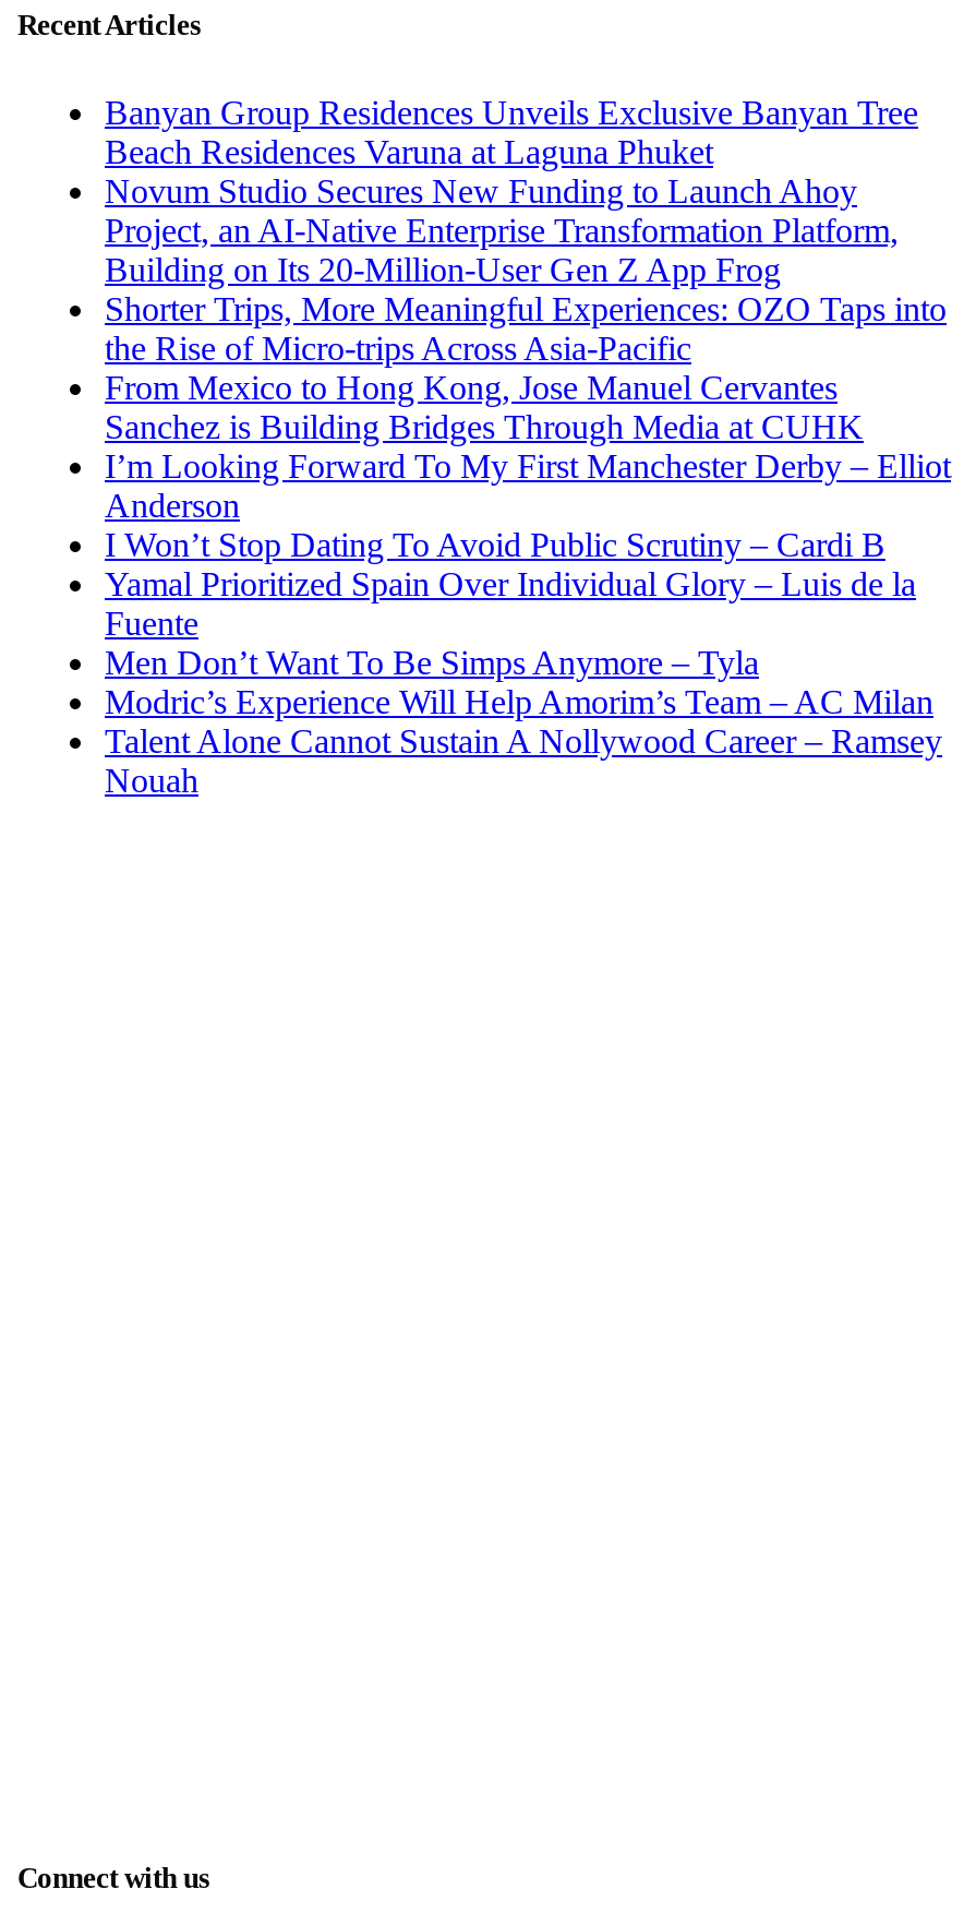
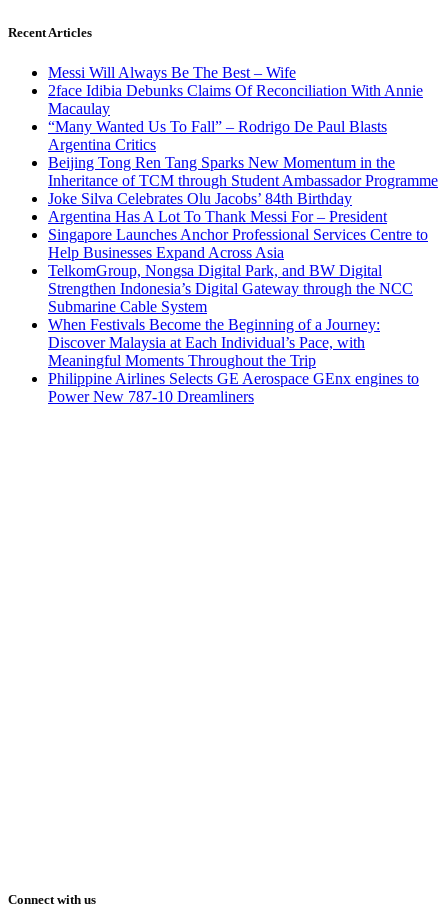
- Banyan Group Residences Unveils Exclusive Banyan Tree
- Beach Residences Varuna at Laguna Phuket
- Novum Studio Secures New Funding to Launch Ahoy
- Project, an AI-Native Enterprise Transformation Platform,
- Building on Its 20-Million-User Gen Z App Frog
- Shorter Trips, More Meaningful Experiences: OZO Taps into
- the Rise of Micro-trips Across Asia-Pacific
- From Mexico to Hong Kong, Jose Manuel Cervantes
- Sanchez is Building Bridges Through Media at CUHK
- I’m Looking Forward To My First Manchester Derby – Elliot
- Anderson
- I Won’t Stop Dating To Avoid Public Scrutiny – Cardi B
- Yamal Prioritized Spain Over Individual Glory – Luis de la
- Fuente
- Men Don’t Want To Be Simps Anymore – Tyla
- Modric’s Experience Will Help Amorim’s Team – AC Milan
- Talent Alone Cannot Sustain A Nollywood Career – Ramsey
- Nouah
+ Messi Will Always Be The Best – Wife
+ 2face Idibia Debunks Claims Of Reconciliation With Annie
+ Macaulay
+ “Many Wanted Us To Fall” – Rodrigo De Paul Blasts
+ Argentina Critics
+ Beijing Tong Ren Tang Sparks New Momentum in the
+ Inheritance of TCM through Student Ambassador Programme
+ Joke Silva Celebrates Olu Jacobs’ 84th Birthday
+ Argentina Has A Lot To Thank Messi For – President
+ Singapore Launches Anchor Professional Services Centre to
+ Help Businesses Expand Across Asia
+ TelkomGroup, Nongsa Digital Park, and BW Digital
+ Strengthen Indonesia’s Digital Gateway through the NCC
+ Submarine Cable System
+ When Festivals Become the Beginning of a Journey:
+ Discover Malaysia at Each Individual’s Pace, with
+ Meaningful Moments Throughout the Trip
+ Philippine Airlines Selects GE Aerospace GEnx engines to
+ Power New 787-10 Dreamliners
